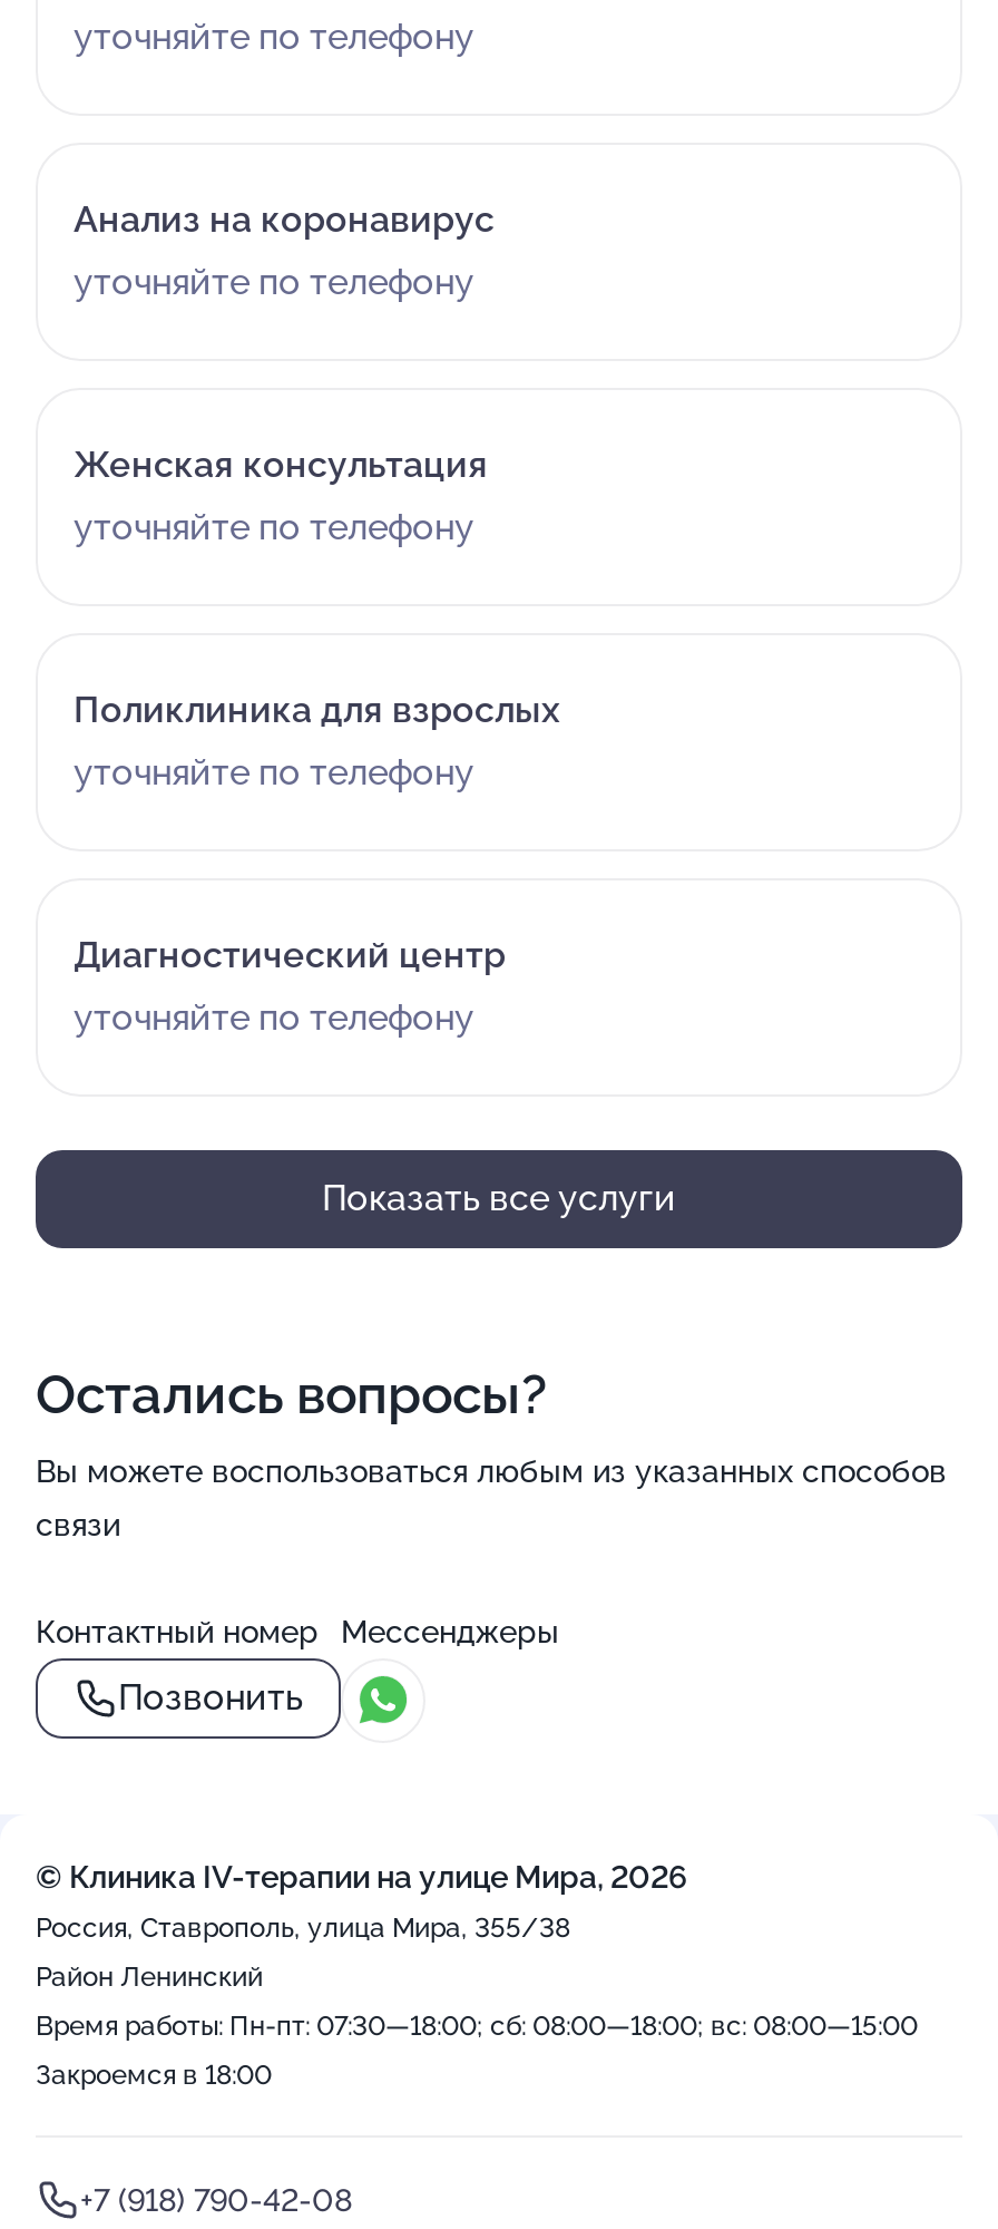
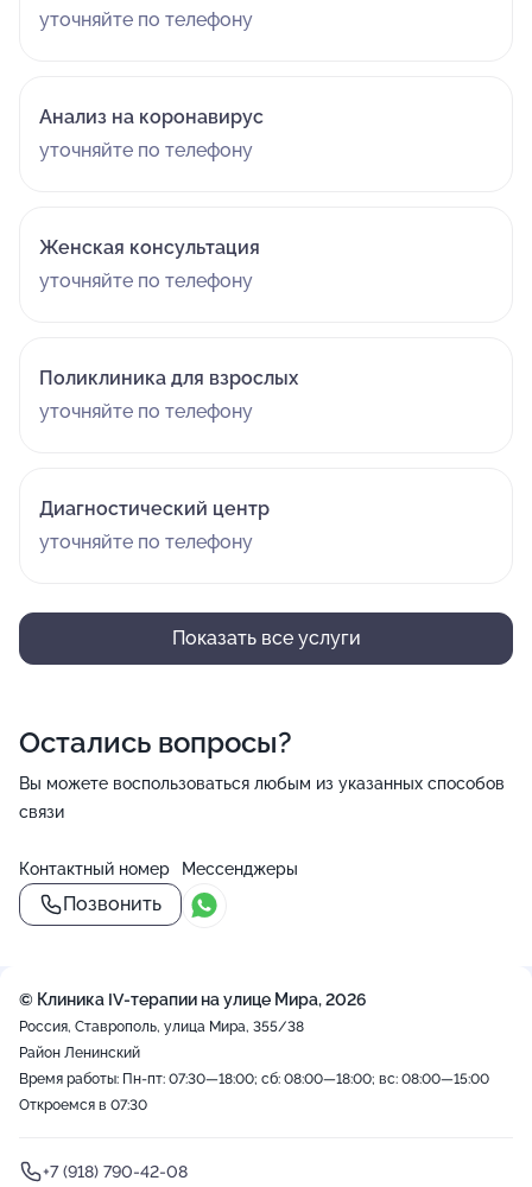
- Закроемся в 18:00
+ Откроемся в 07:30
